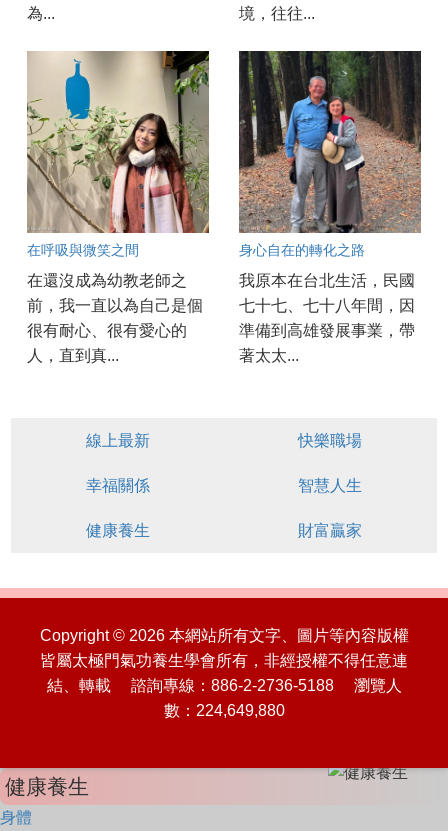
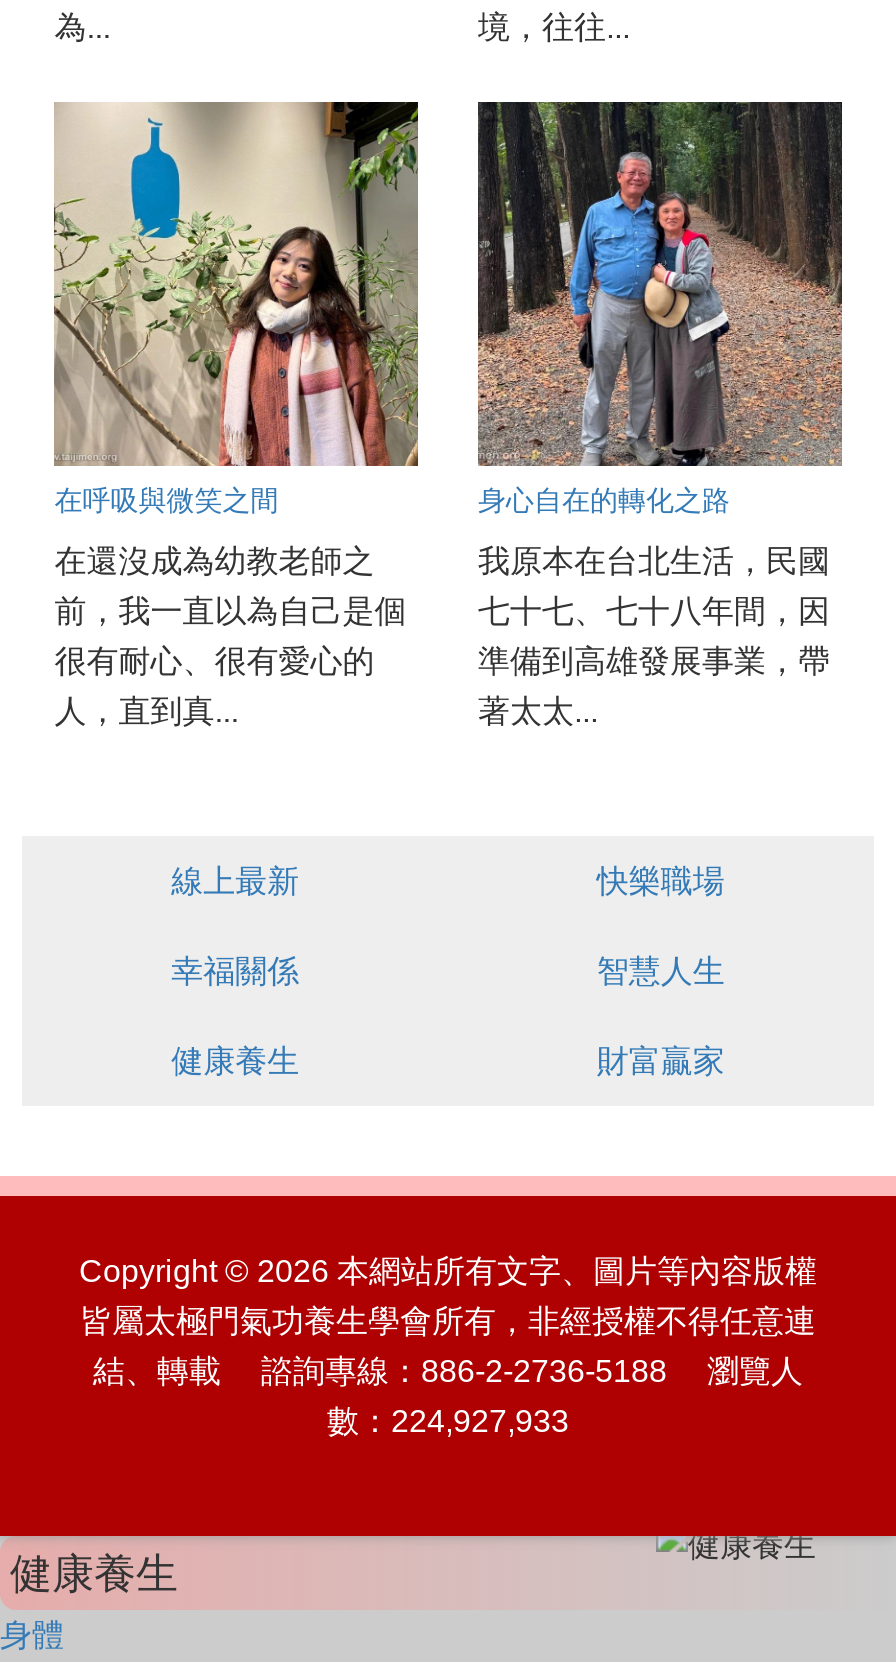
- 數：224,649,880
+ 數：224,927,933
